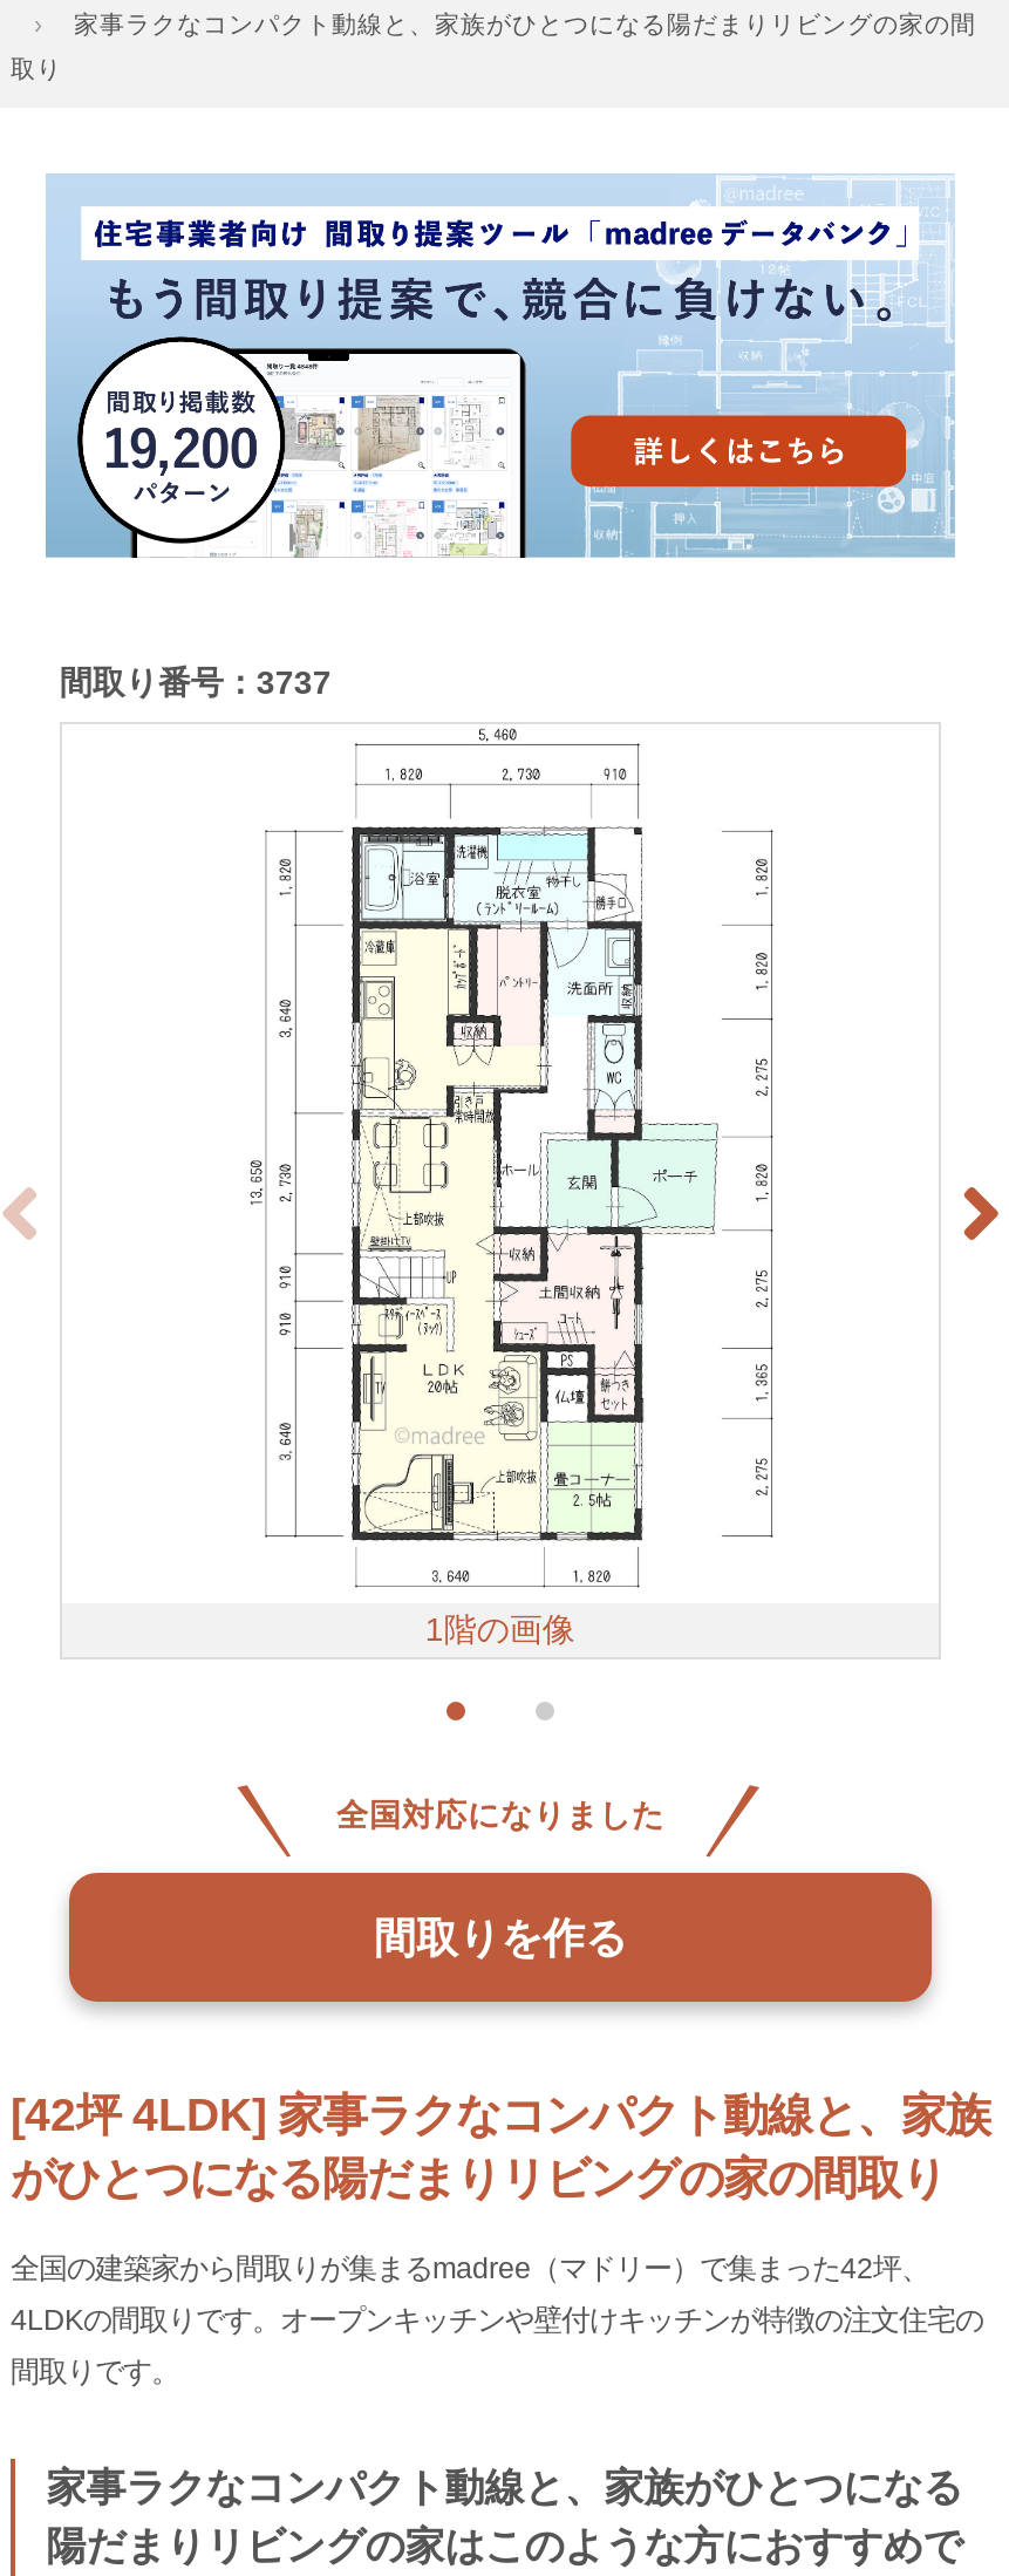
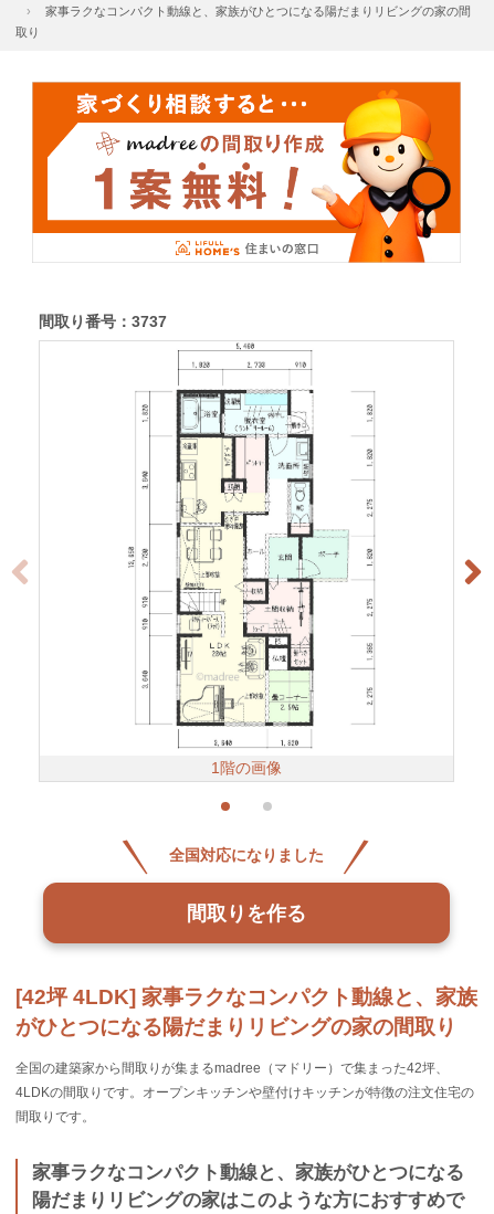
- [image]
+ [image]
